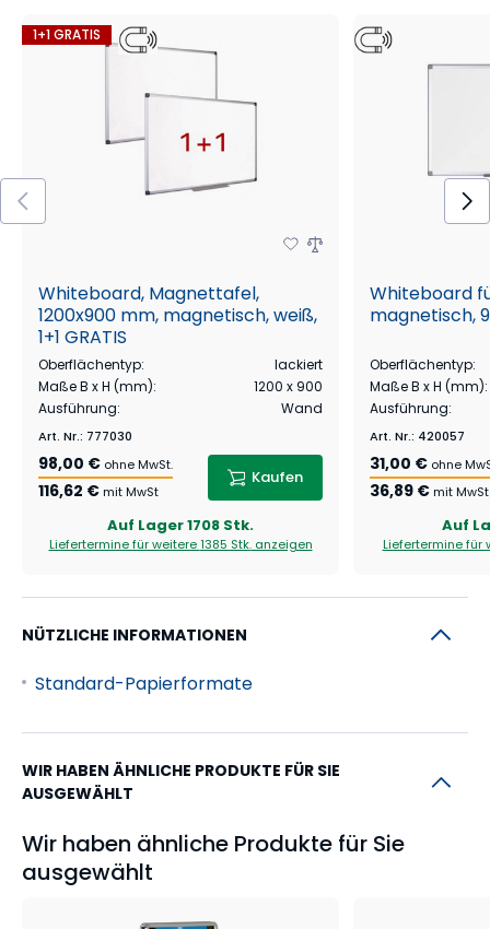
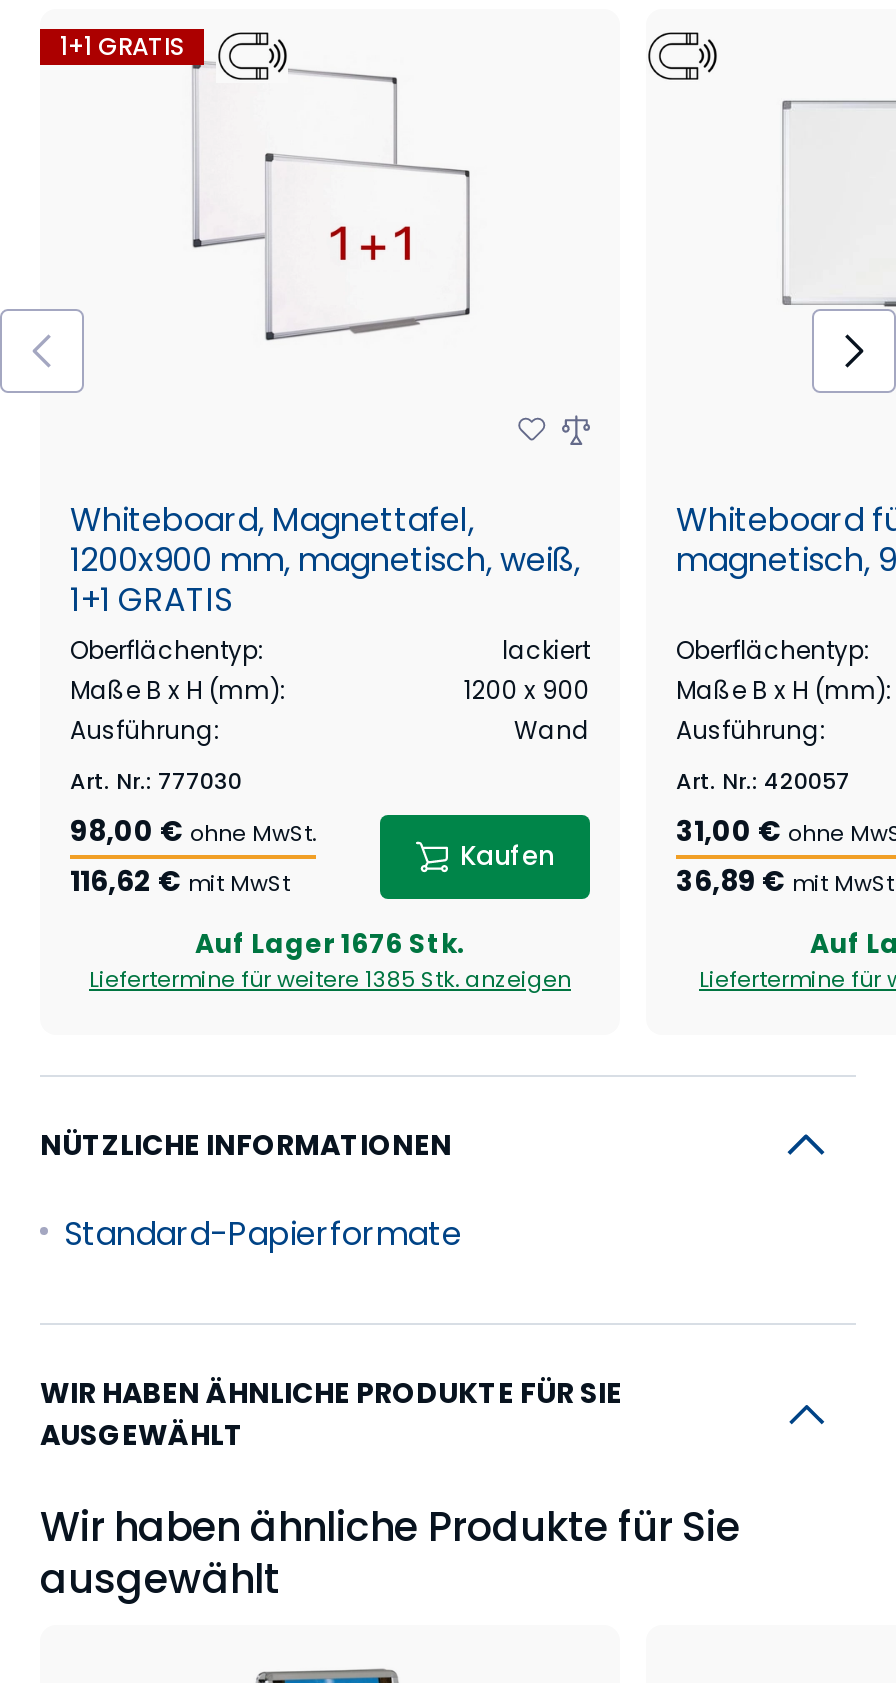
- Auf Lager 1708 Stk.
+ Auf Lager 1676 Stk.
